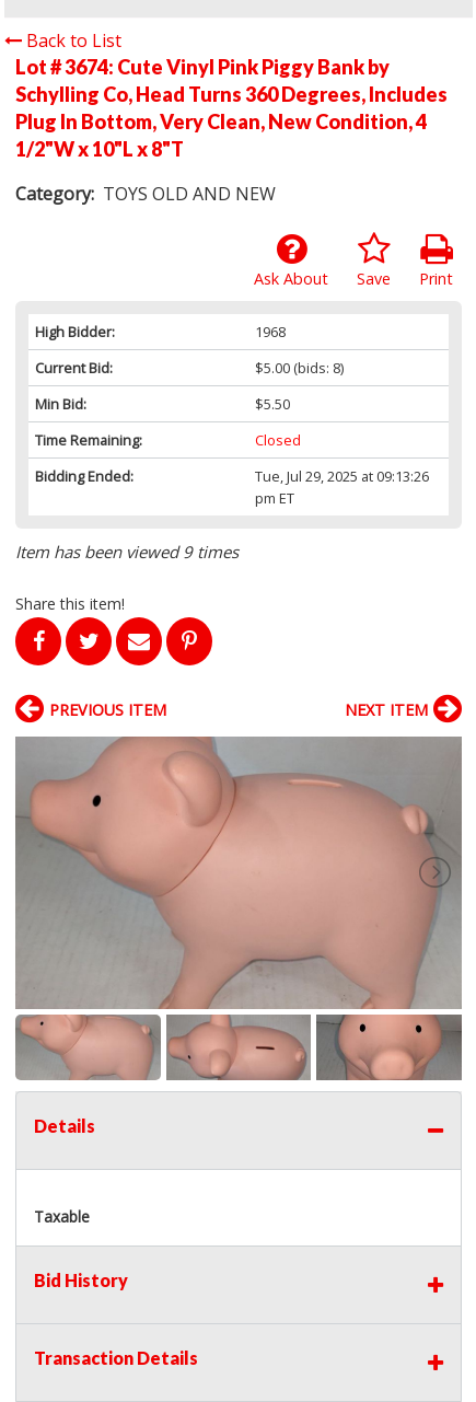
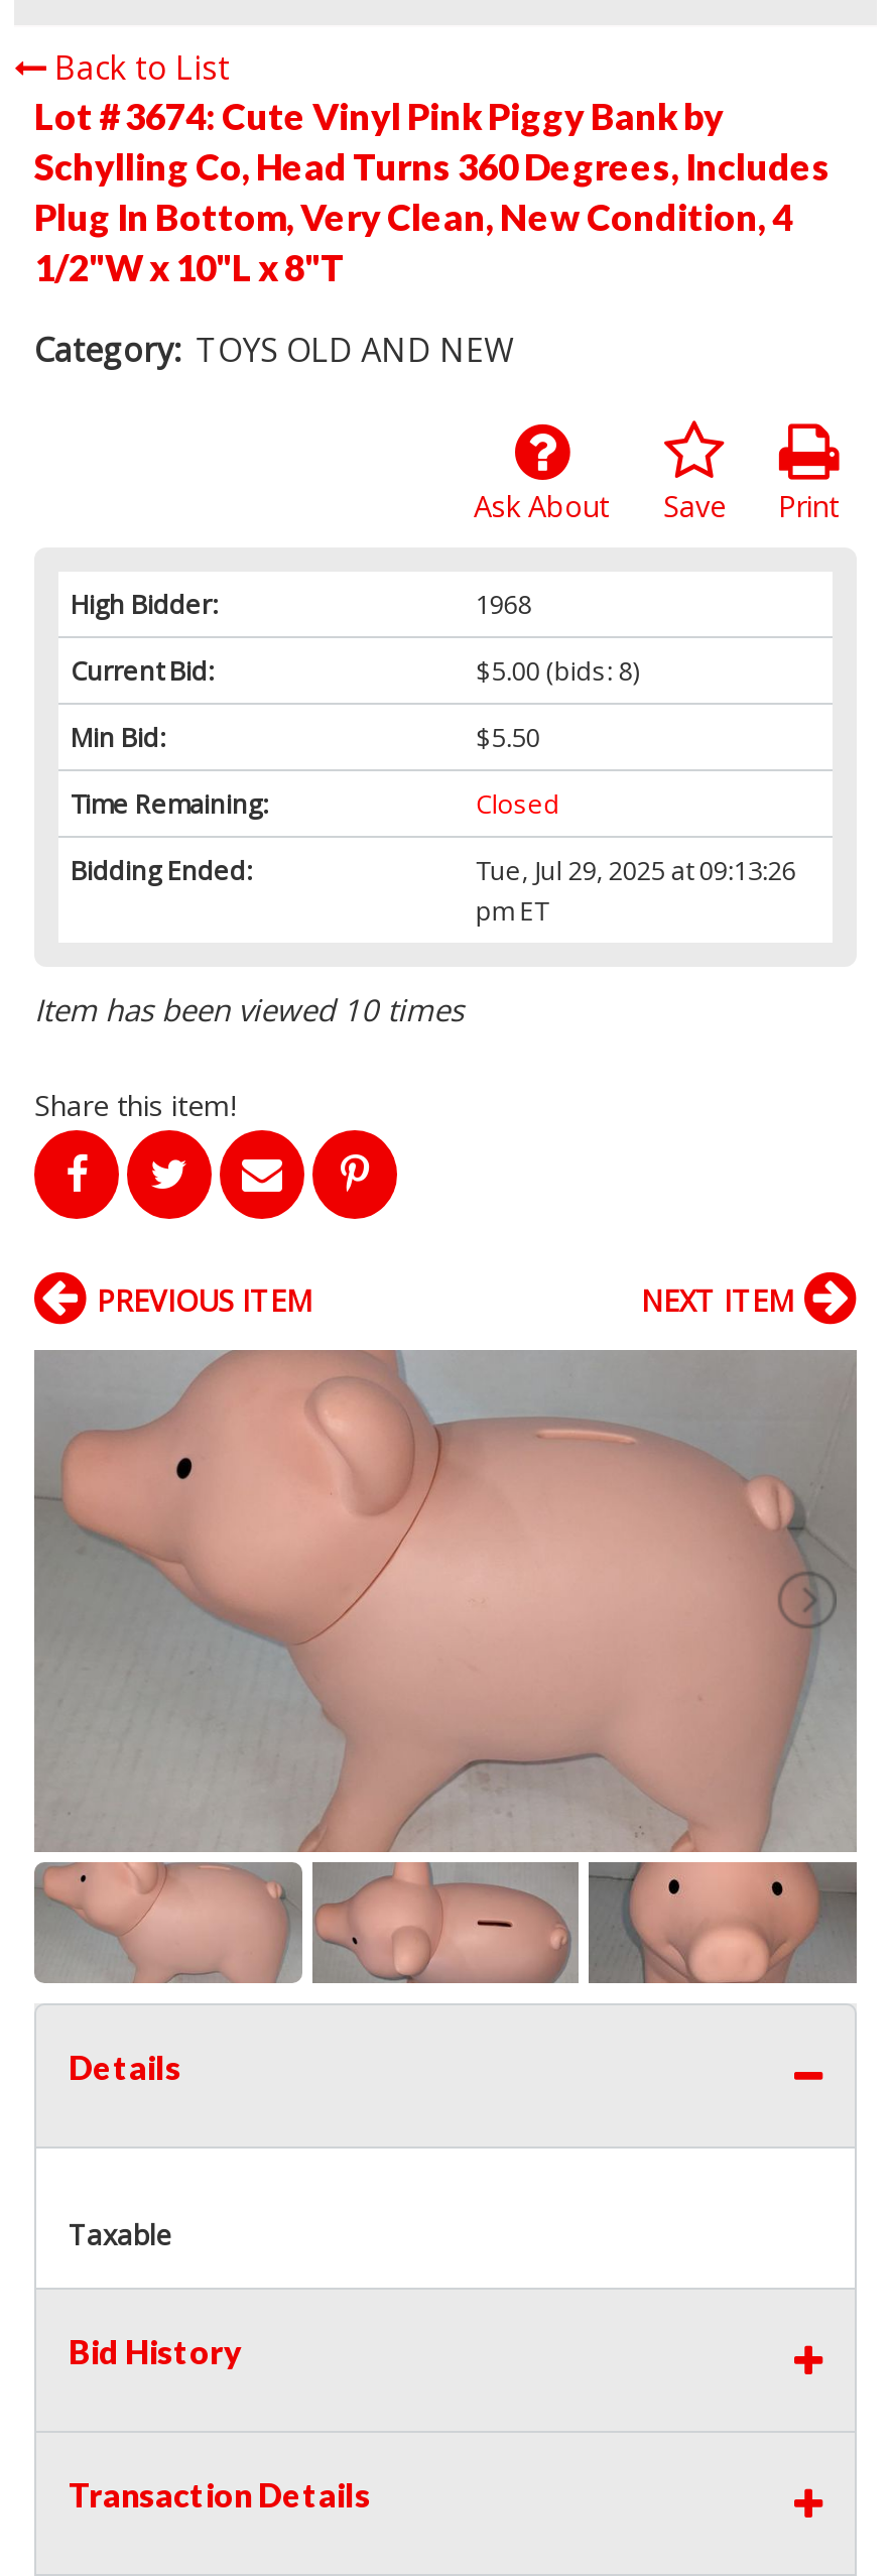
- Item has been viewed 9 times
+ Item has been viewed 10 times
